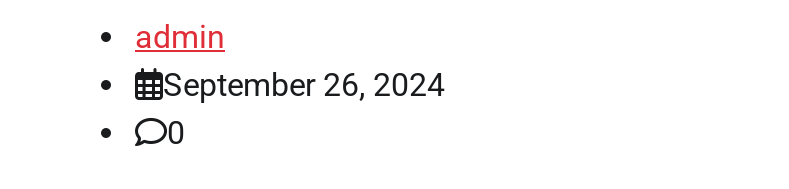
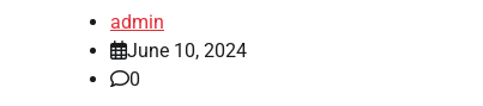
- September 26, 2024
+ June 10, 2024
